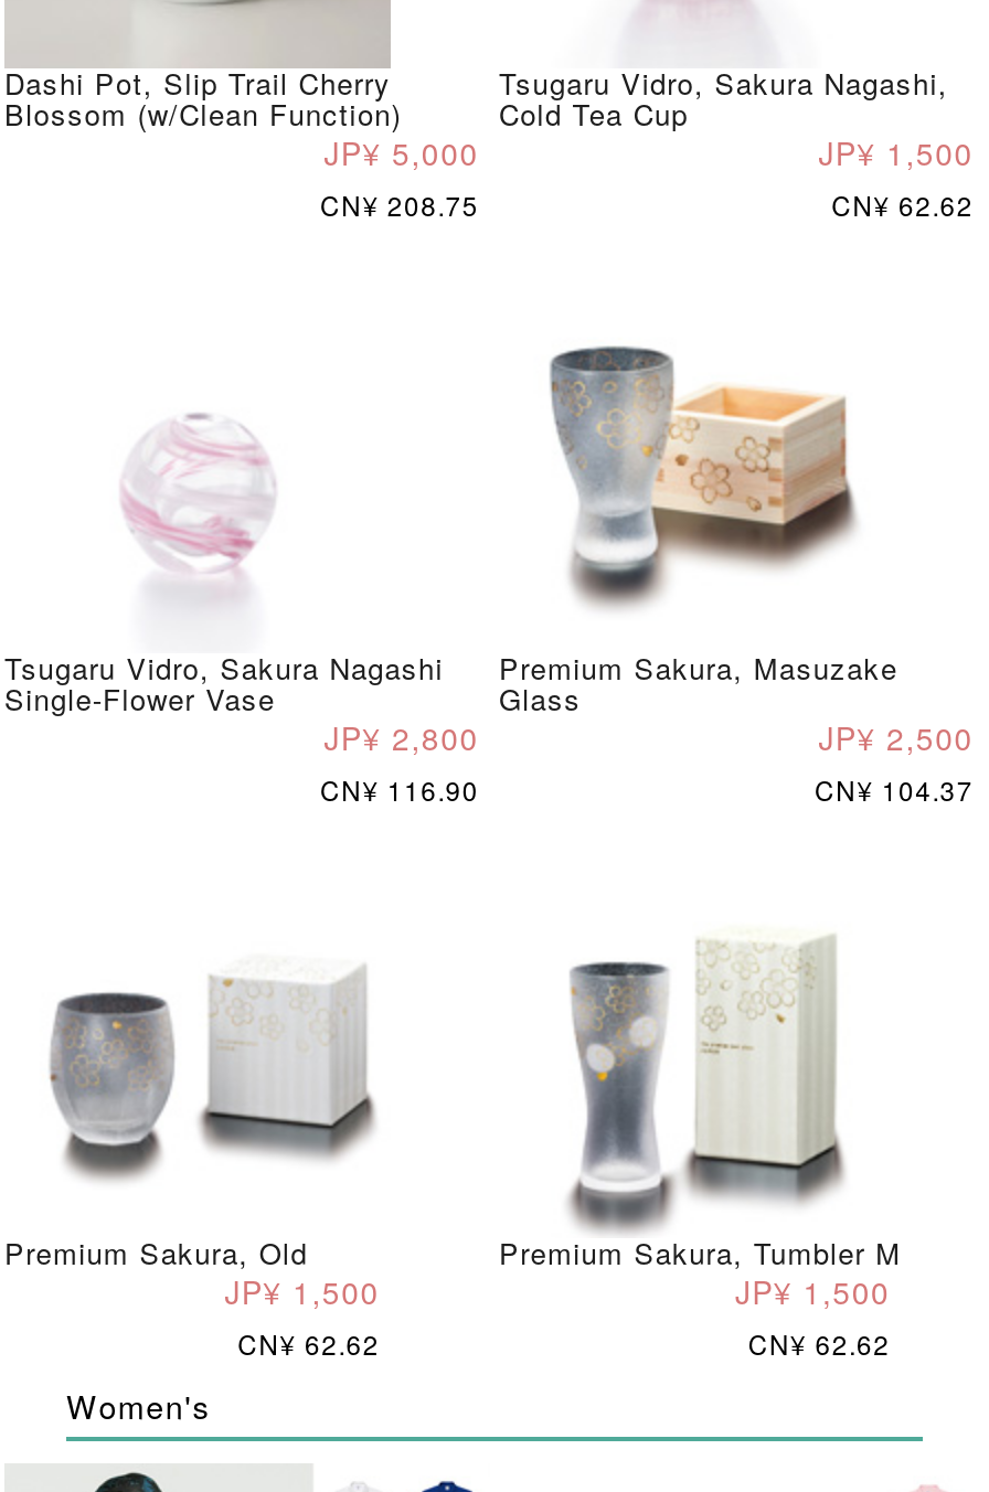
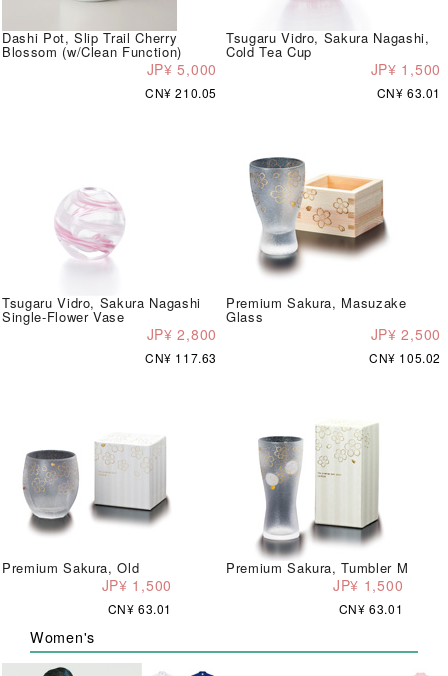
- CN¥ 208.75
+ CN¥ 210.05

- CN¥ 62.62
+ CN¥ 63.01

- CN¥ 116.90
+ CN¥ 117.63

- CN¥ 104.37
+ CN¥ 105.02

- CN¥ 62.62
+ CN¥ 63.01

- CN¥ 62.62
+ CN¥ 63.01
